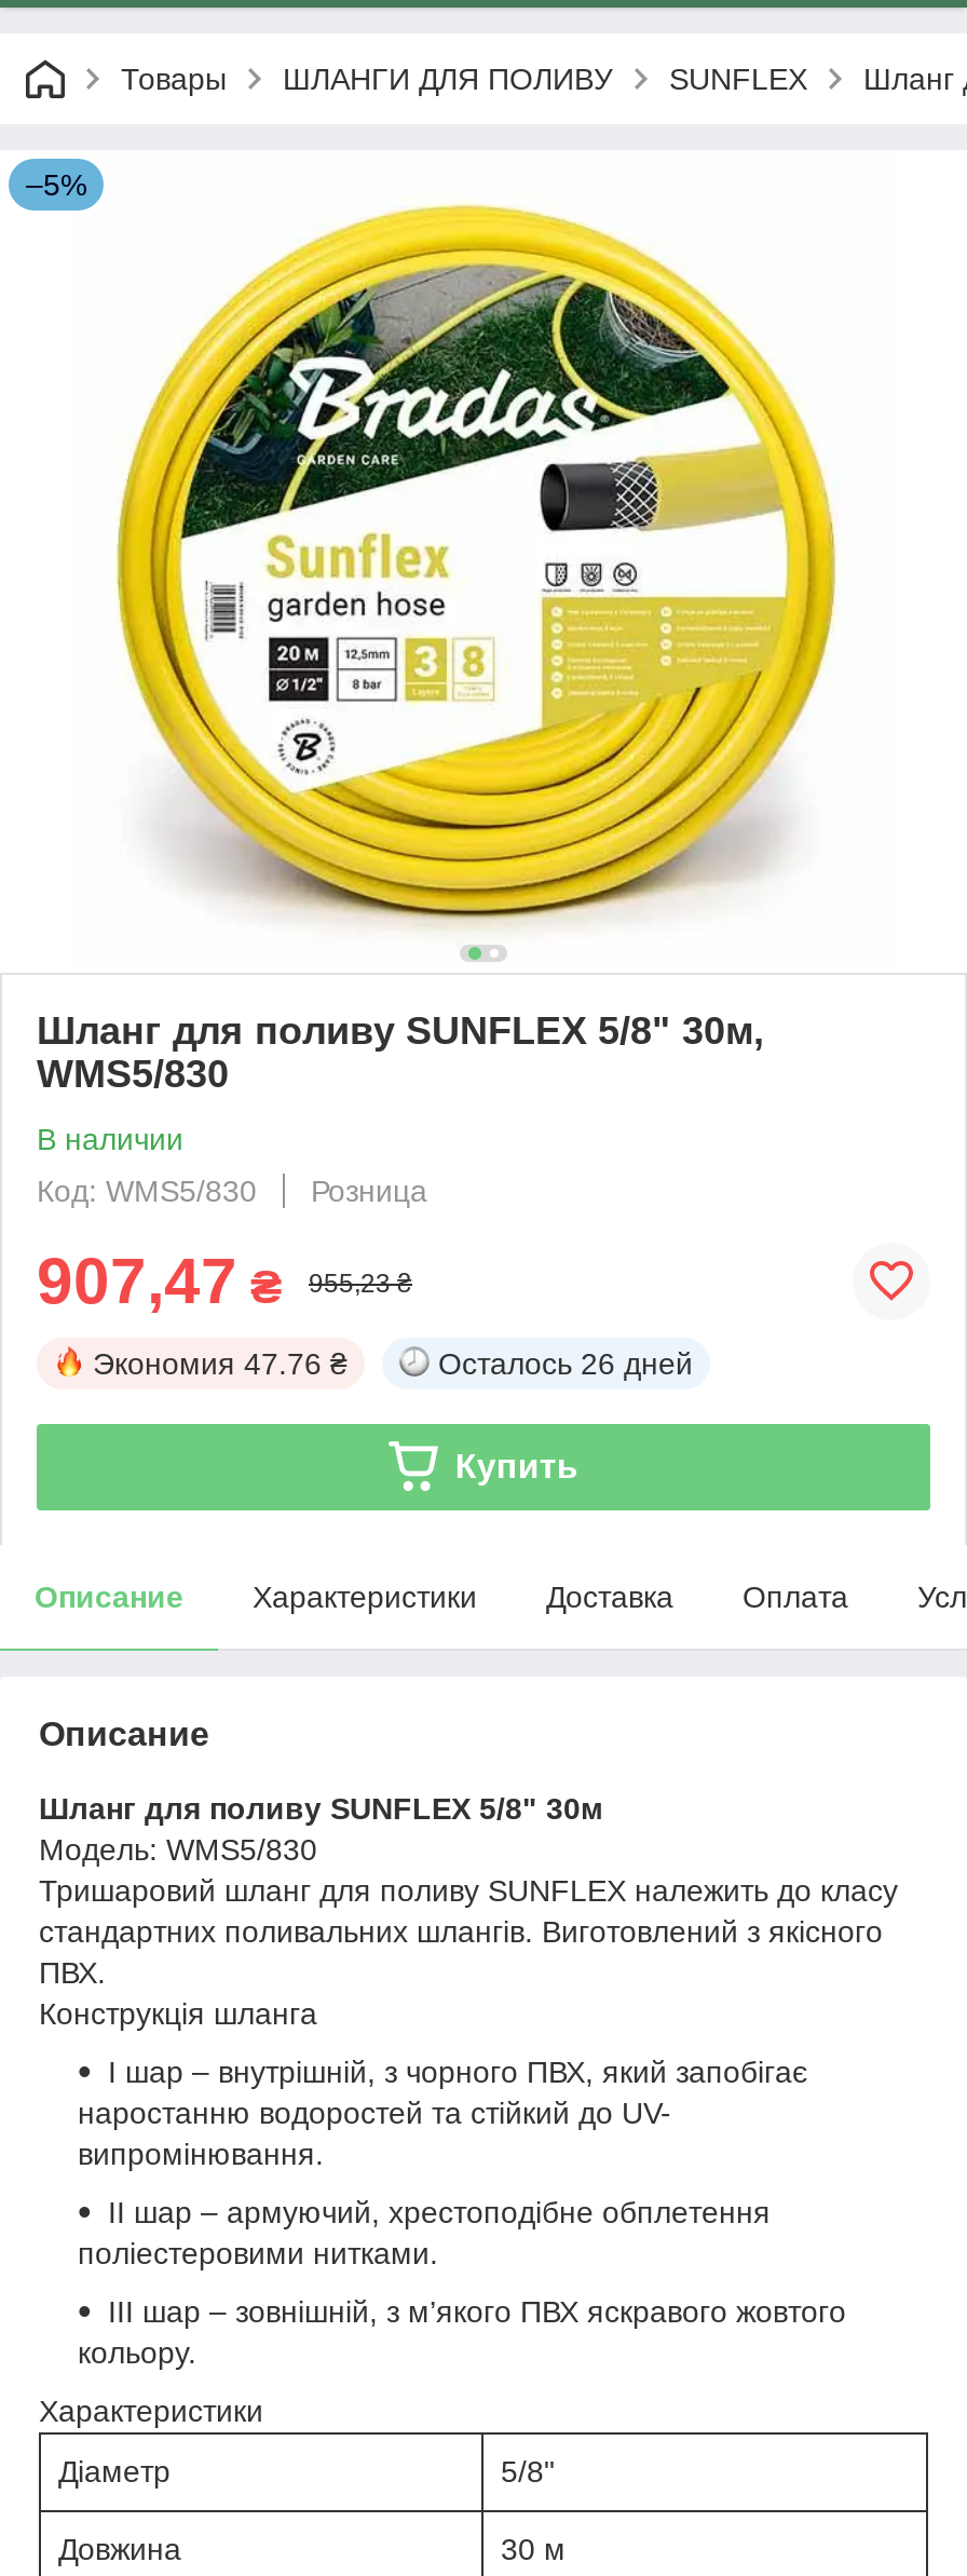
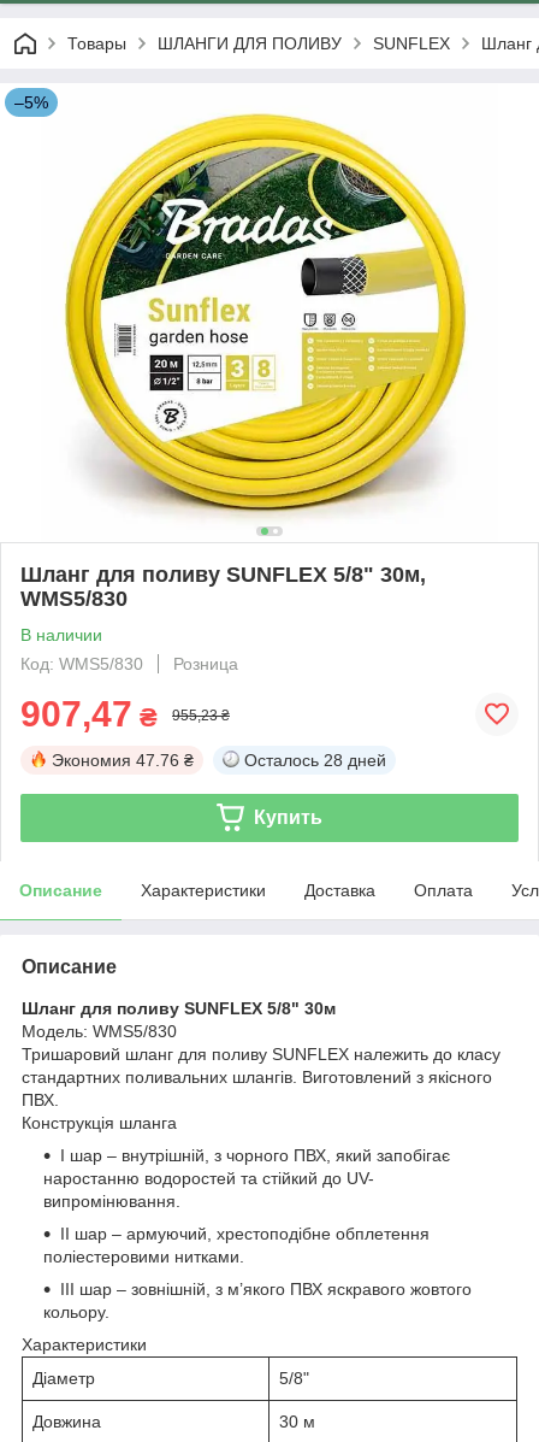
- Осталось 26 дней
+ Осталось 28 дней
